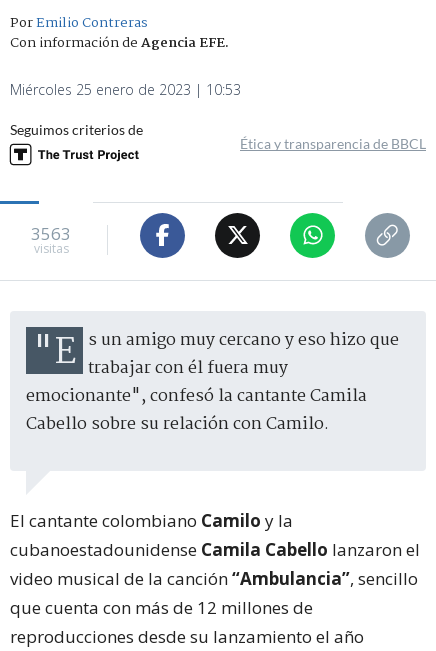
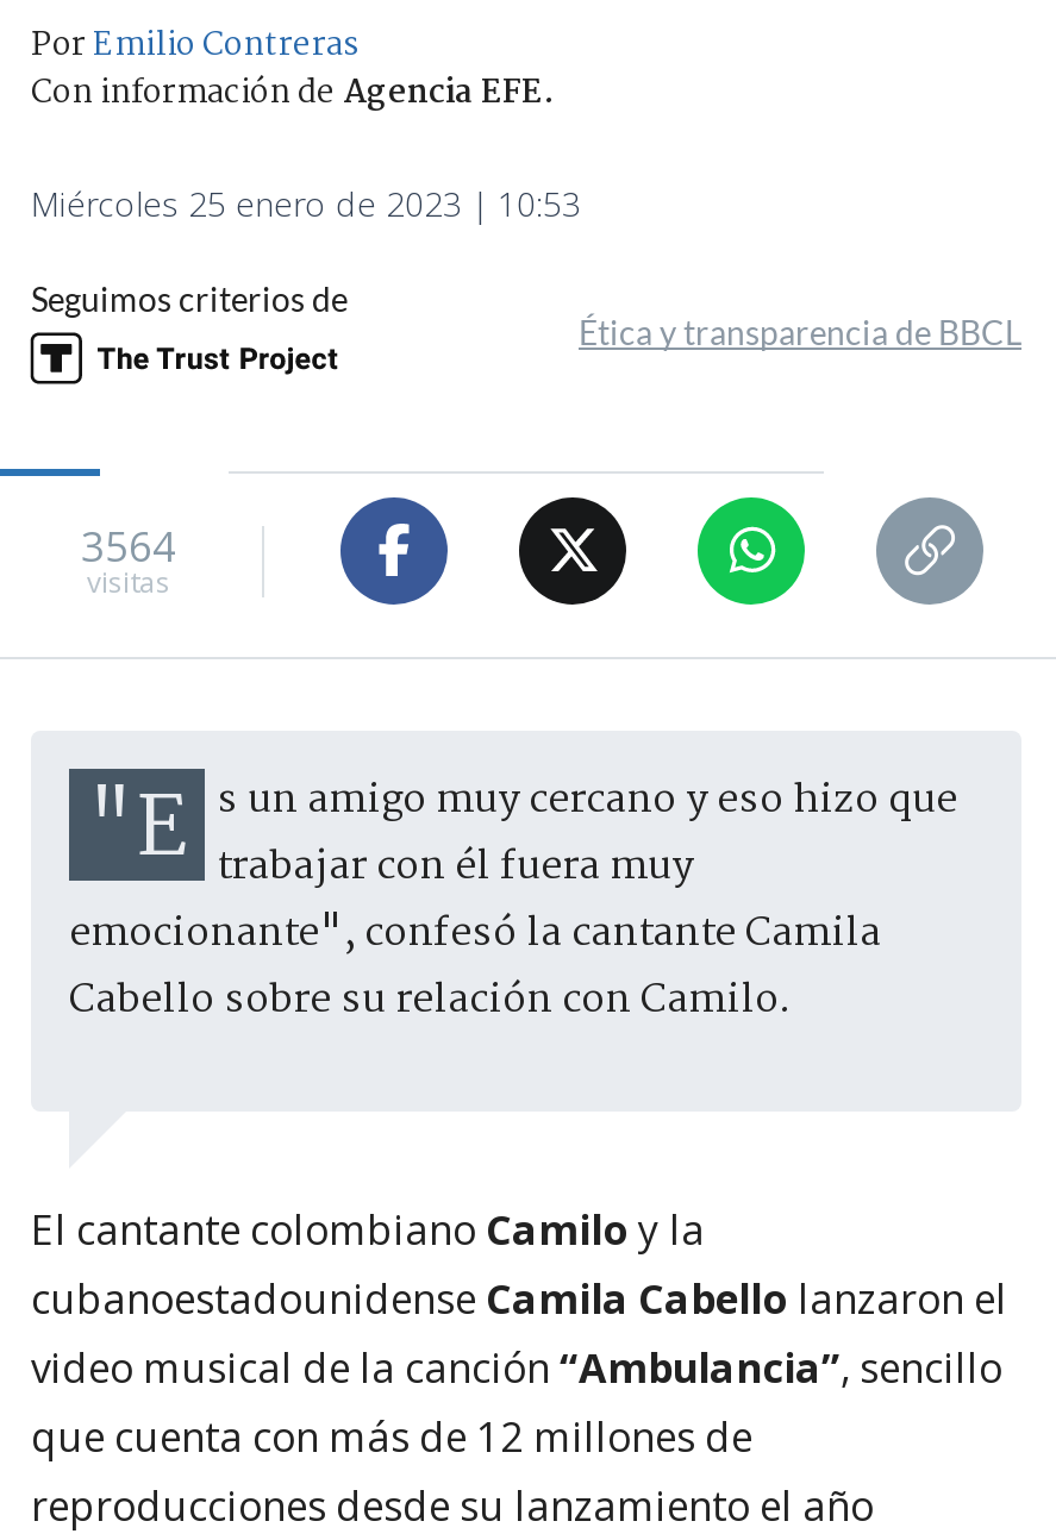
- 3563
+ 3564
